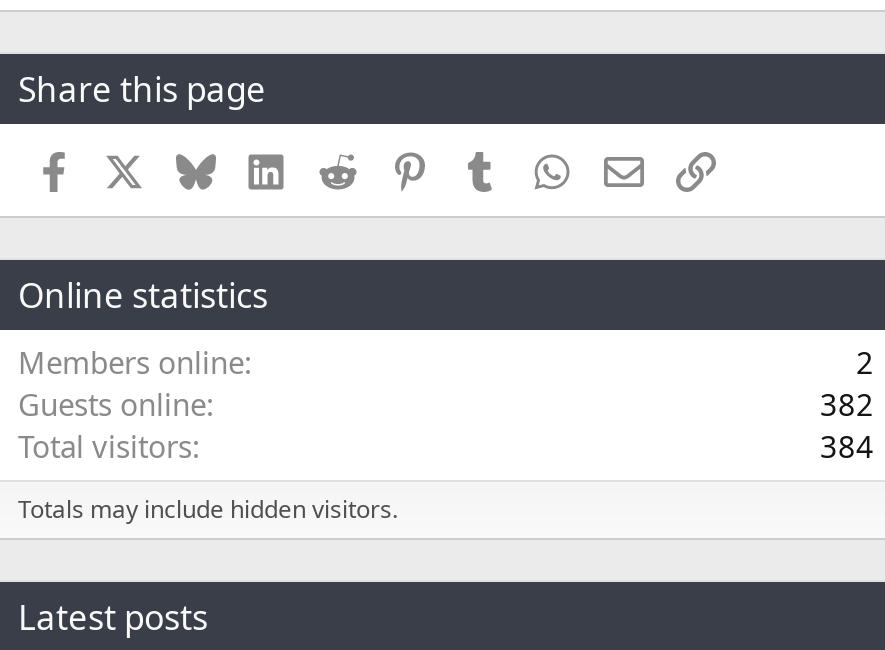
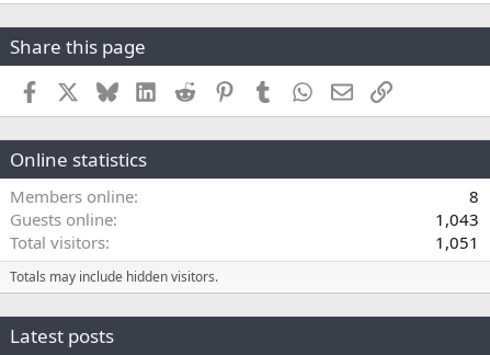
- 2
+ 8

- 382
+ 1,043

- 384
+ 1,051
